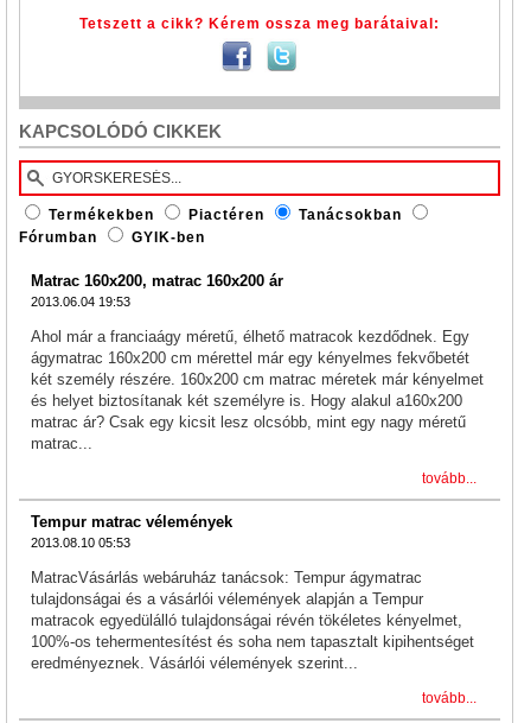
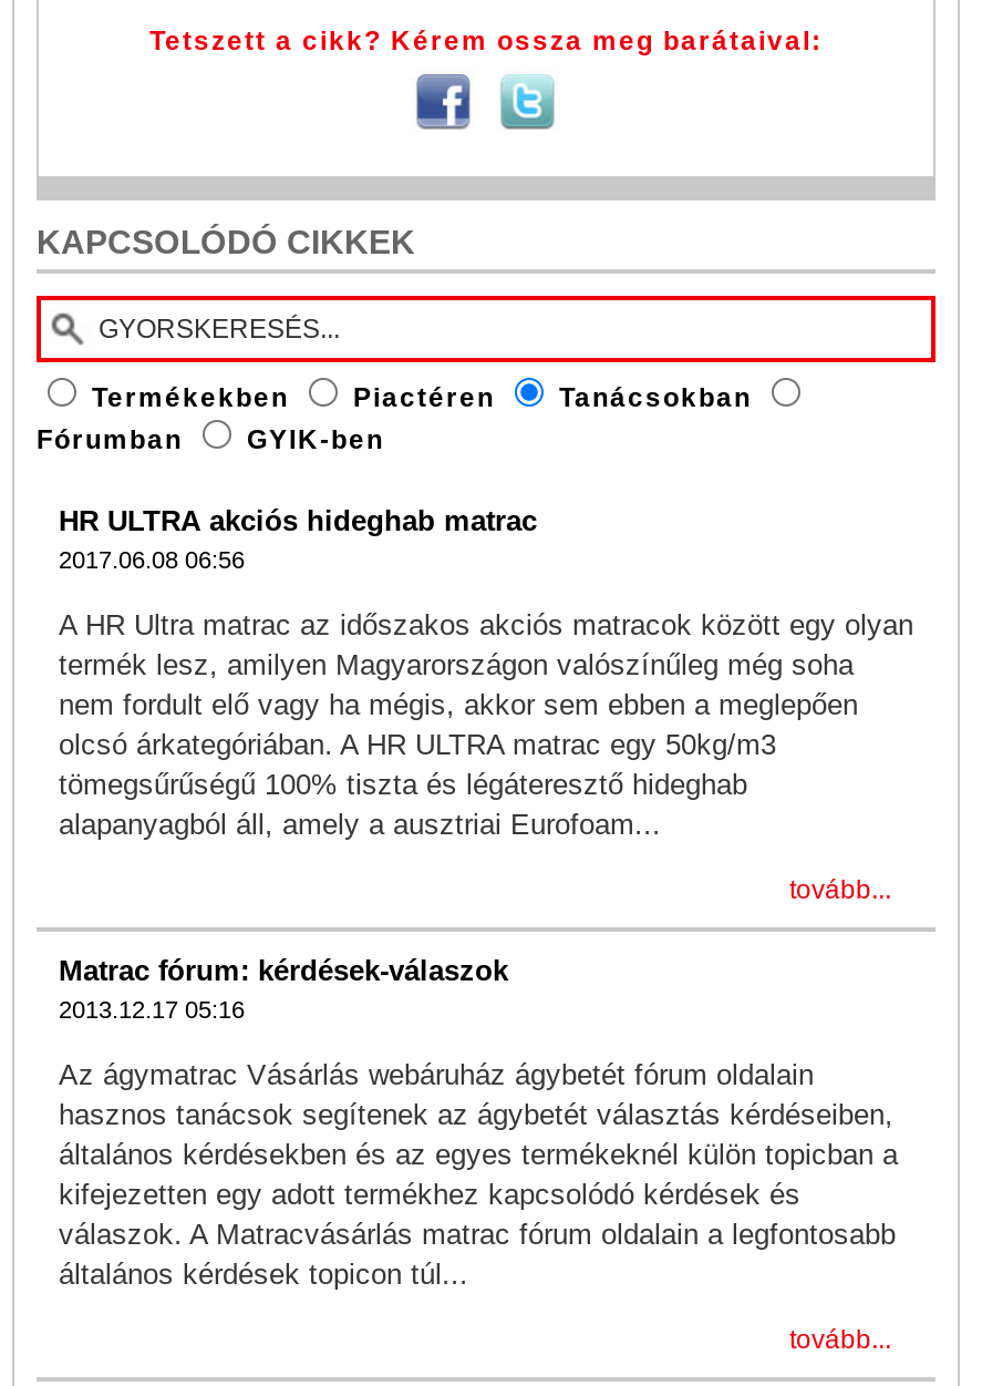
- Matrac 160x200, matrac 160x200 ár
- 2013.06.04 19:53
+ HR ULTRA akciós hideghab matrac
+ 2017.06.08 06:56

- Ahol már a franciaágy méretű, élhető matracok kezdődnek. Egy
- ágymatrac 160x200 cm mérettel már egy kényelmes fekvőbetét
- két személy részére. 160x200 cm matrac méretek már kényelmet
- és helyet biztosítanak két személyre is. Hogy alakul a160x200
- matrac ár? Csak egy kicsit lesz olcsóbb, mint egy nagy méretű
- matrac...
+ A HR Ultra matrac az időszakos akciós matracok között egy olyan
+ termék lesz, amilyen Magyarországon valószínűleg még soha
+ nem fordult elő vagy ha mégis, akkor sem ebben a meglepően
+ olcsó árkategóriában. A HR ULTRA matrac egy 50kg/m3
+ tömegsűrűségű 100% tiszta és légáteresztő hideghab
+ alapanyagból áll, amely a ausztriai Eurofoam...

- Tempur matrac vélemények
- 2013.08.10 05:53
+ Matrac fórum: kérdések-válaszok
+ 2013.12.17 05:16

- MatracVásárlás webáruház tanácsok: Tempur ágymatrac
- tulajdonságai és a vásárlói vélemények alapján a Tempur
- matracok egyedülálló tulajdonságai révén tökéletes kényelmet,
- 100%-os tehermentesítést és soha nem tapasztalt kipihentséget
- eredményeznek. Vásárlói vélemények szerint...
+ Az ágymatrac Vásárlás webáruház ágybetét fórum oldalain
+ hasznos tanácsok segítenek az ágybetét választás kérdéseiben,
+ általános kérdésekben és az egyes termékeknél külön topicban a
+ kifejezetten egy adott termékhez kapcsolódó kérdések és
+ válaszok. A Matracvásárlás matrac fórum oldalain a legfontosabb
+ általános kérdések topicon túl...
